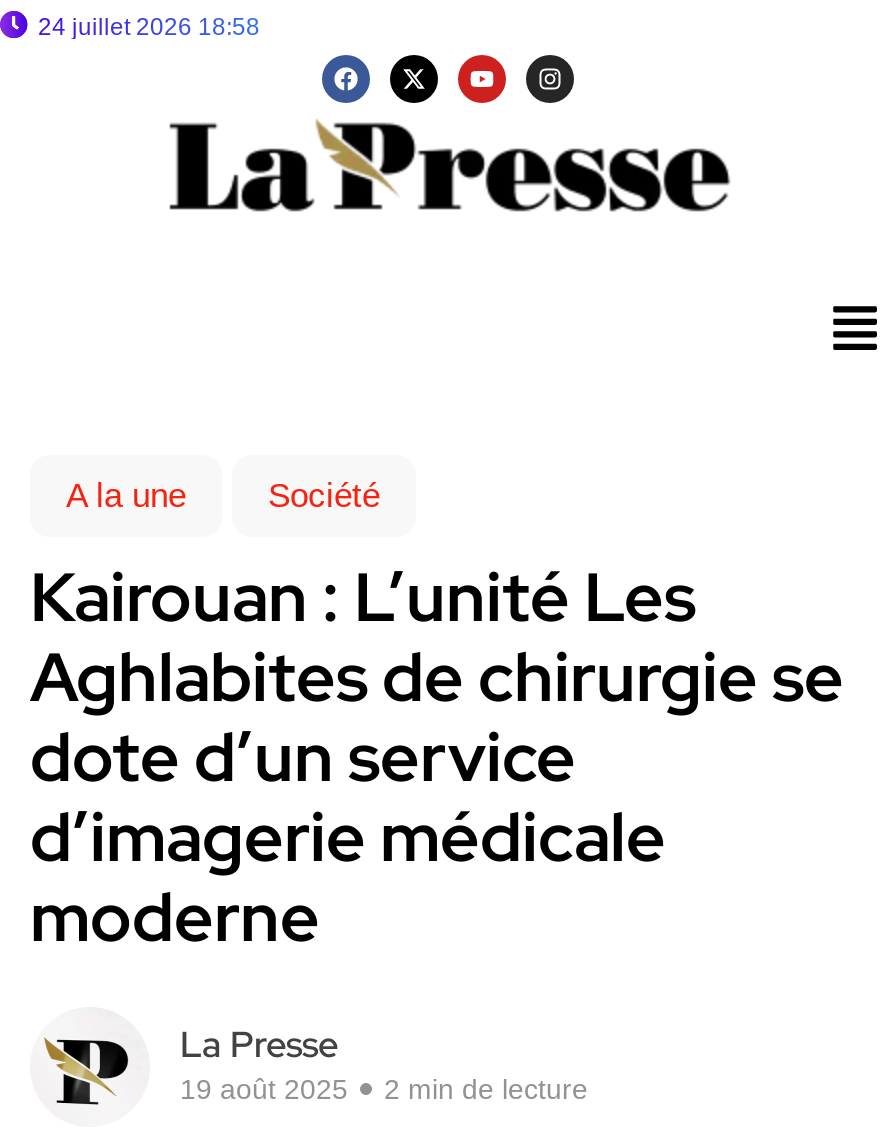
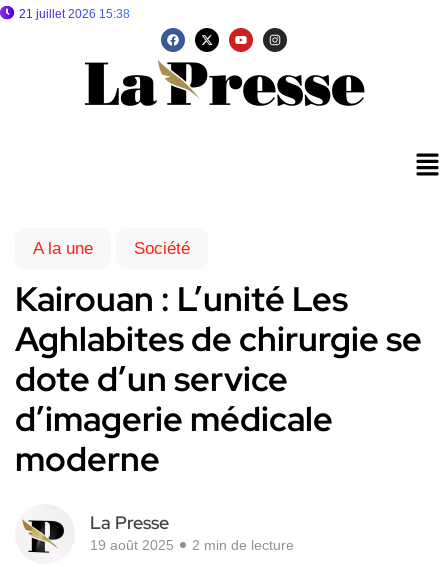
- 24 juillet 2026 18:58
+ 21 juillet 2026 15:38
